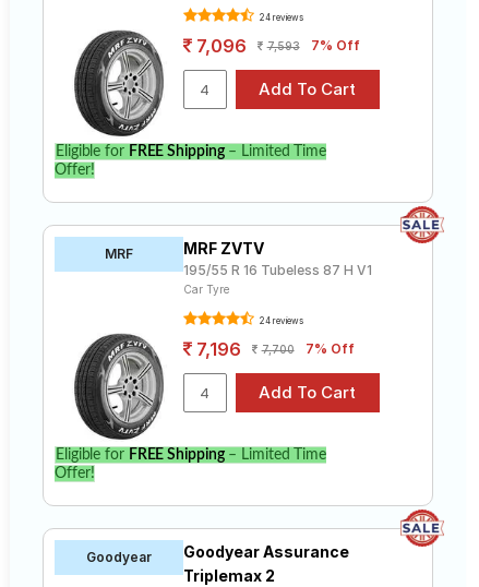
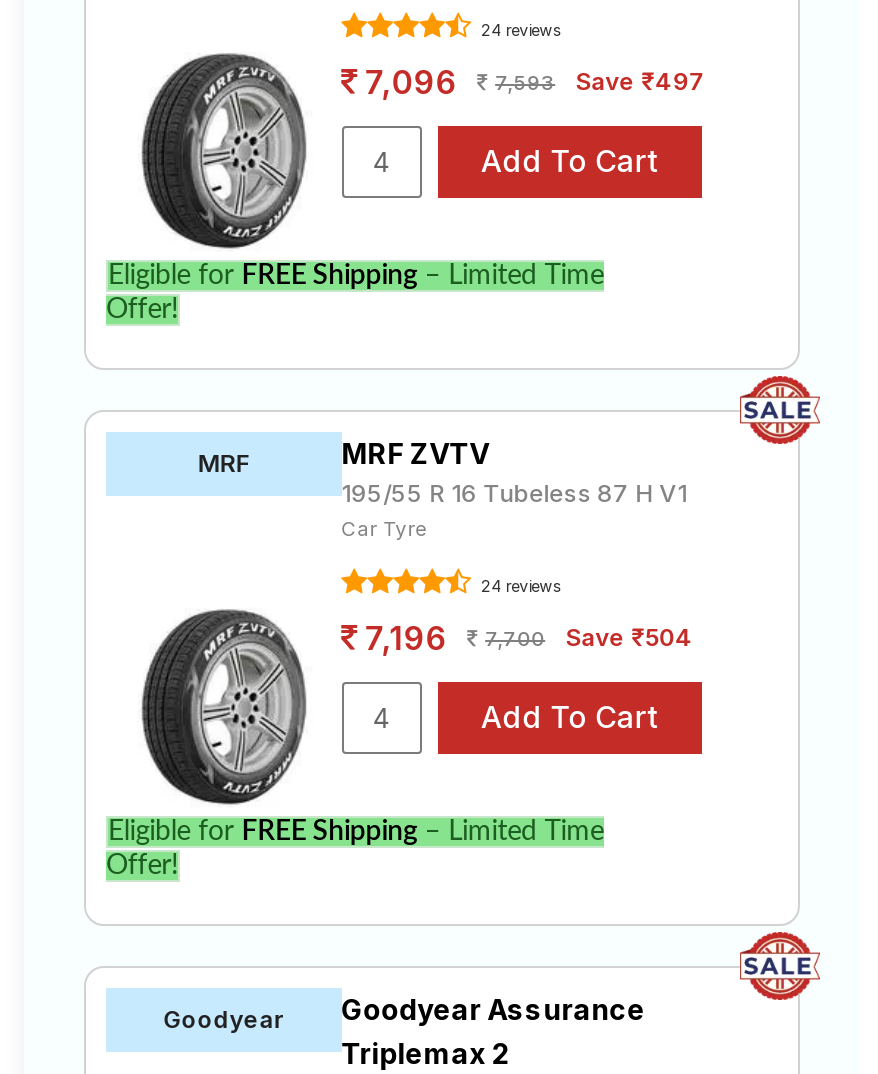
- 7% Off
+ Save ₹497

- 7,196 7,700 7% Off
+ 7,196 7,700 Save ₹504
